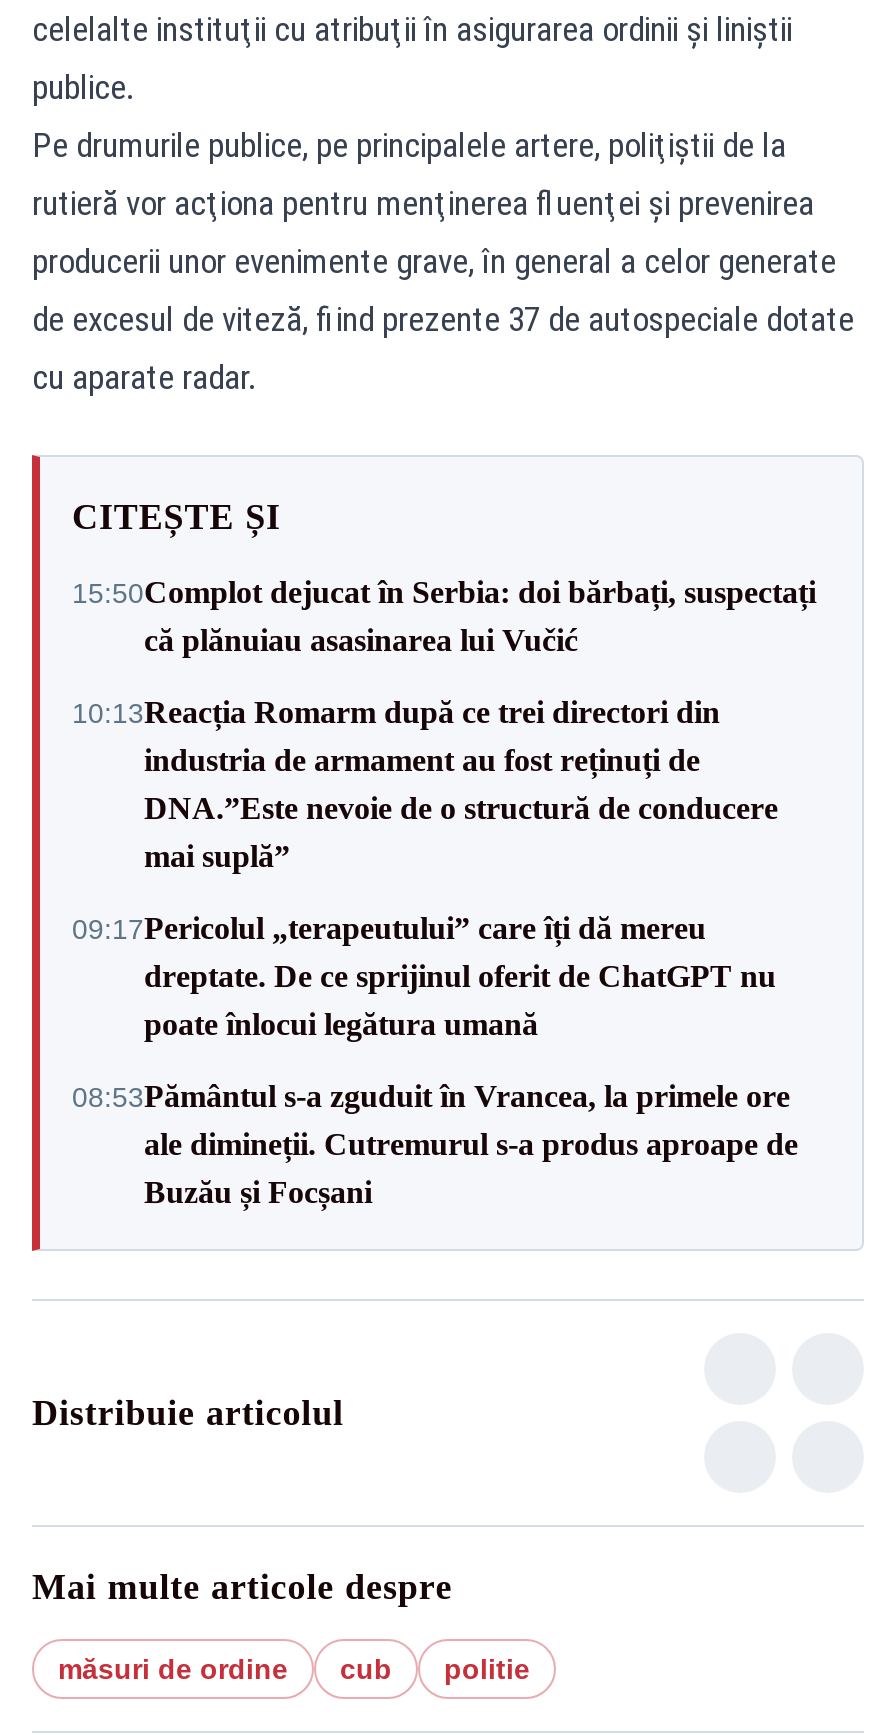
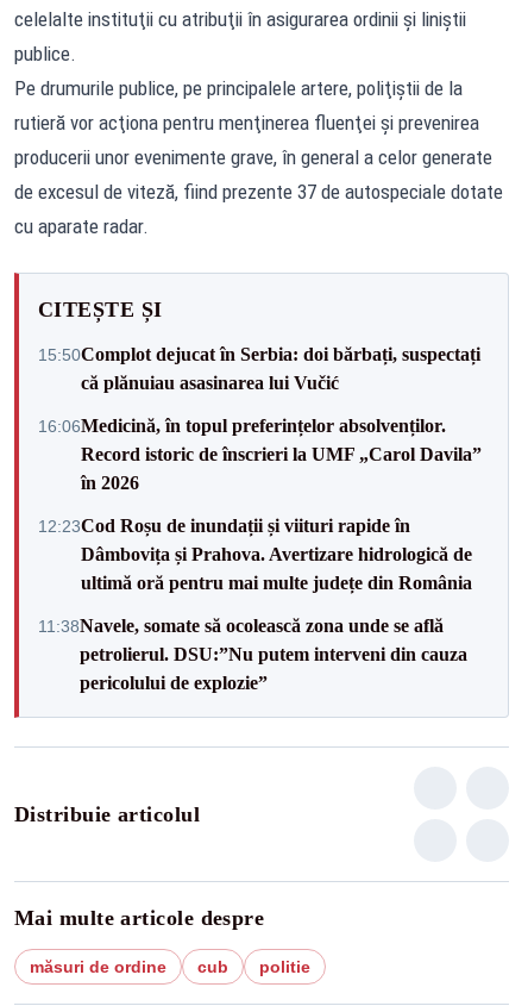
- 10:13Reacția Romarm după ce trei directori din
- industria de armament au fost reținuți de
- DNA.”Este nevoie de o structură de conducere
- mai suplă”
+ 16:06Medicină, în topul preferințelor absolvenților.
+ Record istoric de înscrieri la UMF „Carol Davila”
+ în 2026

- 09:17Pericolul „terapeutului” care îți dă mereu
- dreptate. De ce sprijinul oferit de ChatGPT nu
- poate înlocui legătura umană
+ 12:23Cod Roșu de inundații și viituri rapide în
+ Dâmbovița și Prahova. Avertizare hidrologică de
+ ultimă oră pentru mai multe județe din România

- 08:53Pământul s-a zguduit în Vrancea, la primele ore
- ale dimineții. Cutremurul s-a produs aproape de
- Buzău și Focșani
+ 11:38Navele, somate să ocolească zona unde se află
+ petrolierul. DSU:”Nu putem interveni din cauza
+ pericolului de explozie”
